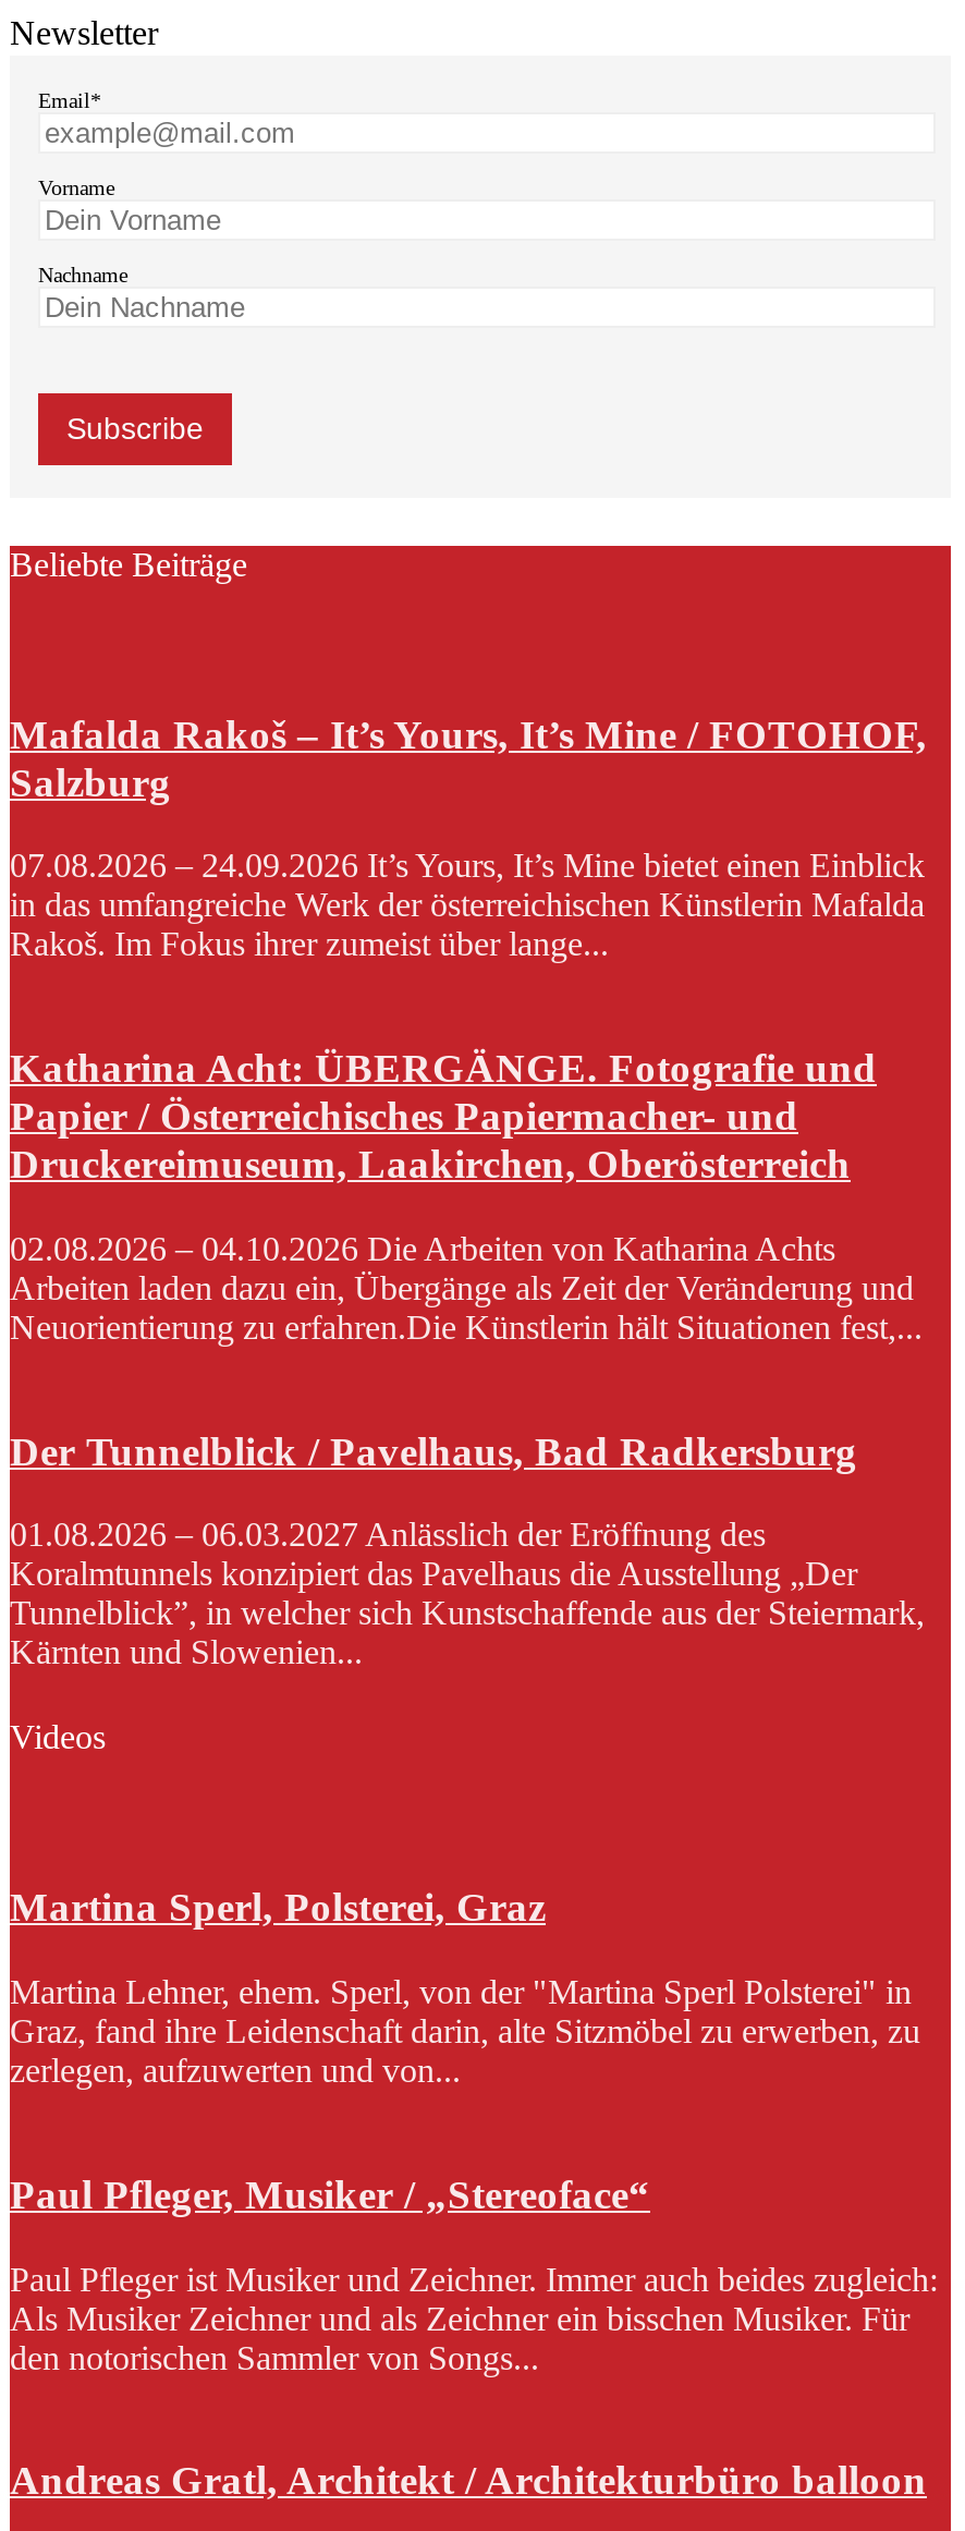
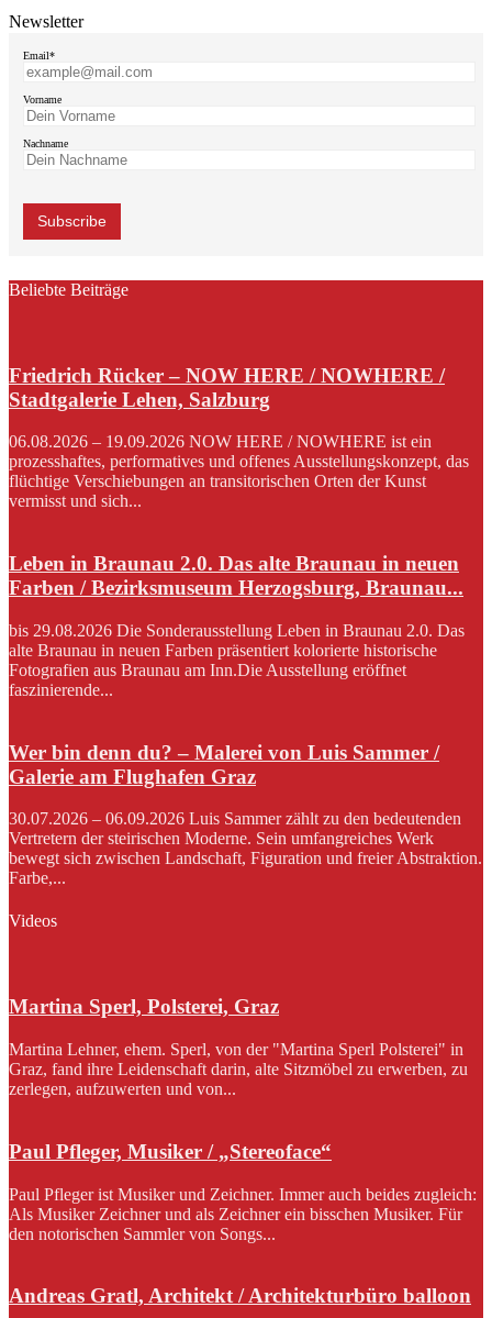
- Mafalda Rakoš – It’s Yours, It’s Mine / FOTOHOF,
- Salzburg
+ Friedrich Rücker – NOW HERE / NOWHERE /
+ Stadtgalerie Lehen, Salzburg

- 07.08.2026 – 24.09.2026 It’s Yours, It’s Mine bietet einen Einblick
- in das umfangreiche Werk der österreichischen Künstlerin Mafalda
- Rakoš. Im Fokus ihrer zumeist über lange...
+ 06.08.2026 – 19.09.2026 NOW HERE / NOWHERE ist ein
+ prozesshaftes, performatives und offenes Ausstellungskonzept, das
+ flüchtige Verschiebungen an transitorischen Orten der Kunst
+ vermisst und sich...

- Katharina Acht: ÜBERGÄNGE. Fotografie und
- Papier / Österreichisches Papiermacher- und
- Druckereimuseum, Laakirchen, Oberösterreich
+ Leben in Braunau 2.0. Das alte Braunau in neuen
+ Farben / Bezirksmuseum Herzogsburg, Braunau...

- 02.08.2026 – 04.10.2026 Die Arbeiten von Katharina Achts
- Arbeiten laden dazu ein, Übergänge als Zeit der Veränderung und
- Neuorientierung zu erfahren.Die Künstlerin hält Situationen fest,...
+ bis 29.08.2026 Die Sonderausstellung Leben in Braunau 2.0. Das
+ alte Braunau in neuen Farben präsentiert kolorierte historische
+ Fotografien aus Braunau am Inn.Die Ausstellung eröffnet
+ faszinierende...

- Der Tunnelblick / Pavelhaus, Bad Radkersburg
+ Wer bin denn du? – Malerei von Luis Sammer /
+ Galerie am Flughafen Graz

- 01.08.2026 – 06.03.2027 Anlässlich der Eröffnung des
- Koralmtunnels konzipiert das Pavelhaus die Ausstellung „Der
- Tunnelblick”, in welcher sich Kunstschaffende aus der Steiermark,
- Kärnten und Slowenien...
+ 30.07.2026 – 06.09.2026 Luis Sammer zählt zu den bedeutenden
+ Vertretern der steirischen Moderne. Sein umfangreiches Werk
+ bewegt sich zwischen Landschaft, Figuration und freier Abstraktion.
+ Farbe,...
